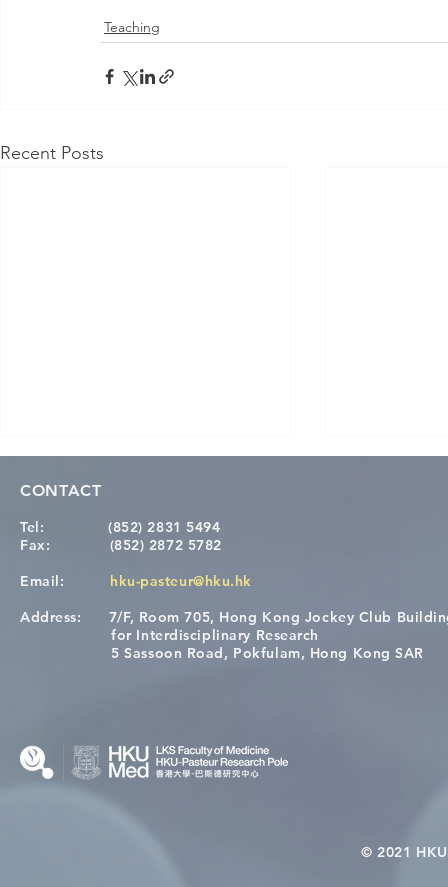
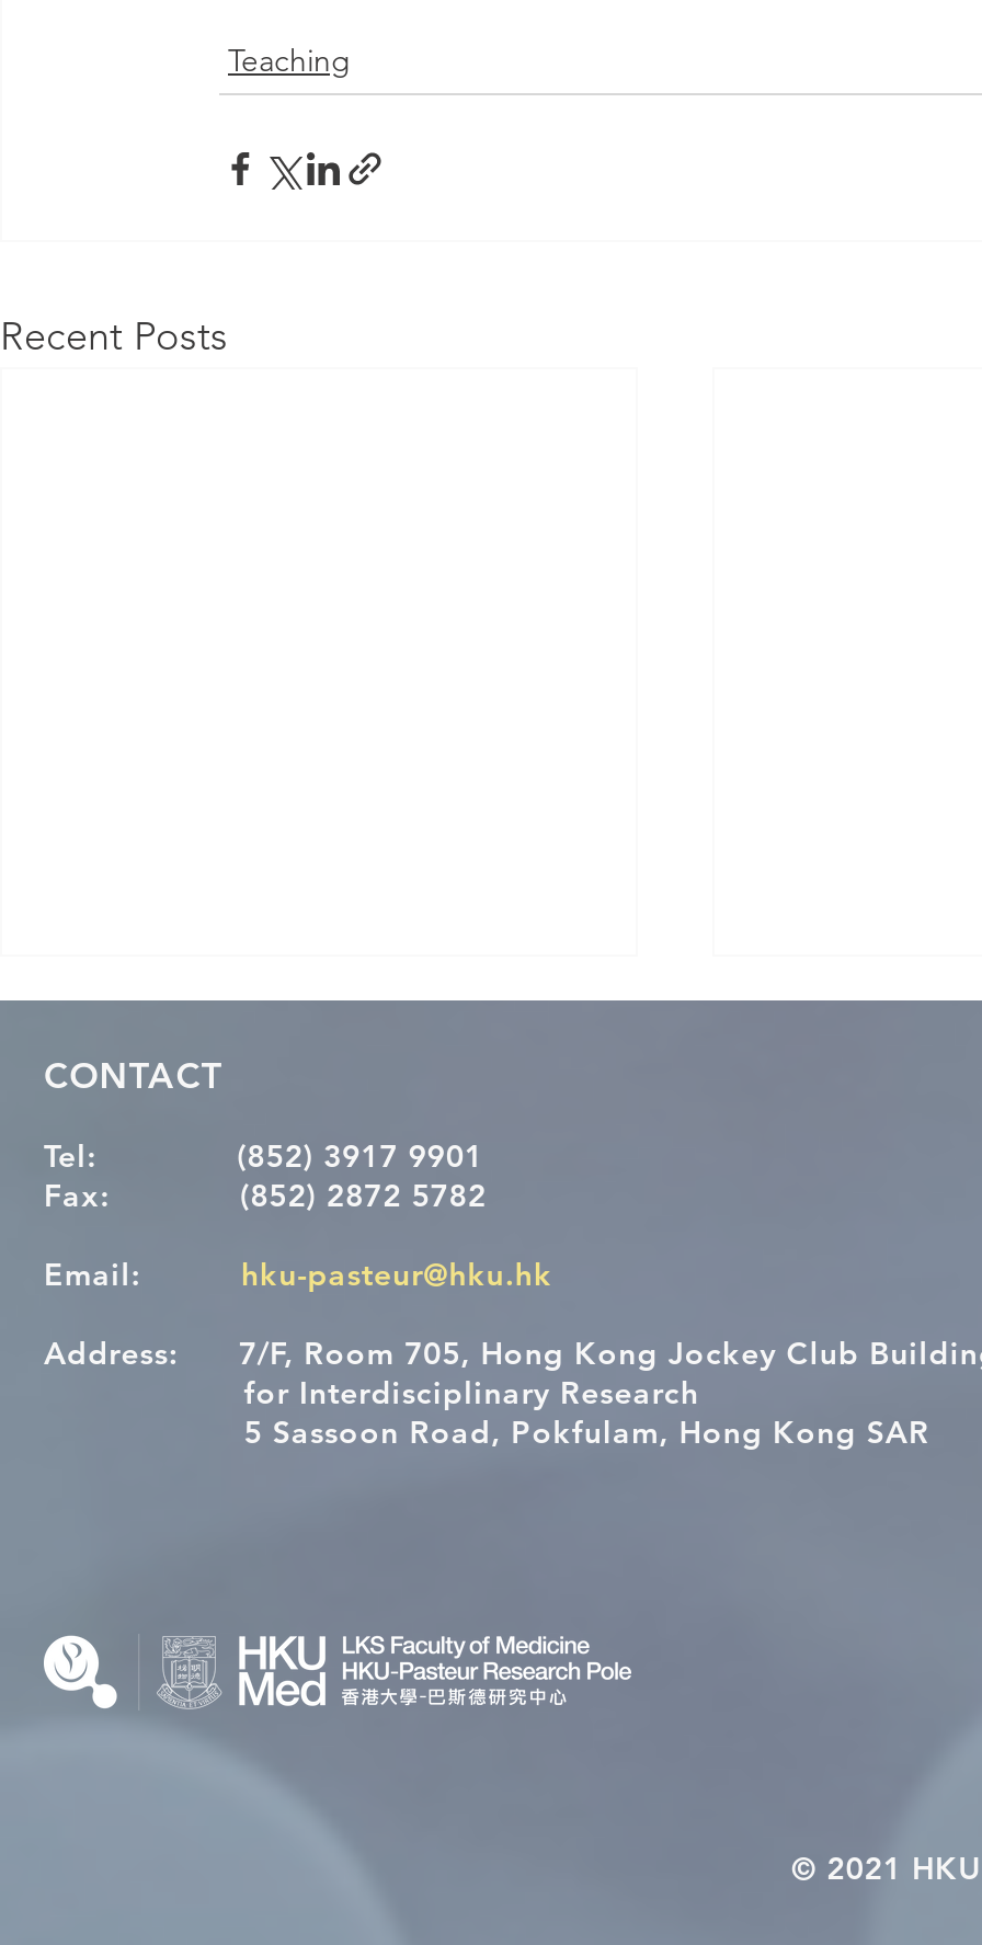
- Tel: (852) 2831 5494
+ Tel: (852) 3917 9901
